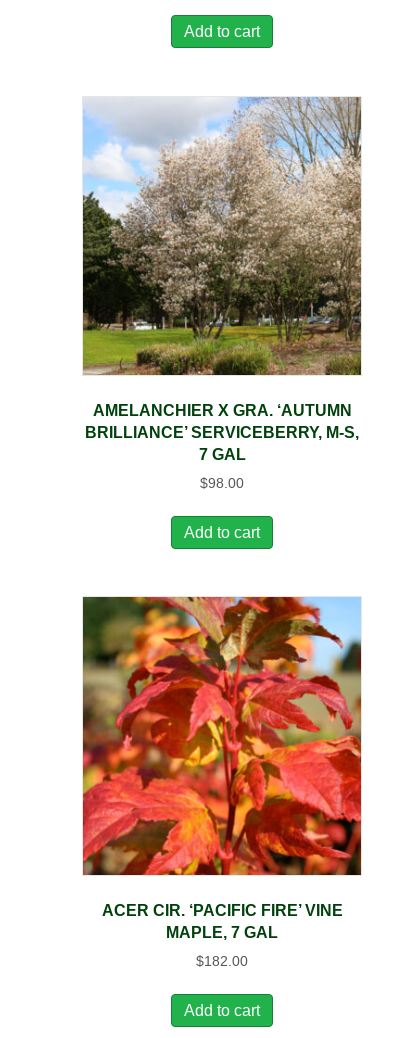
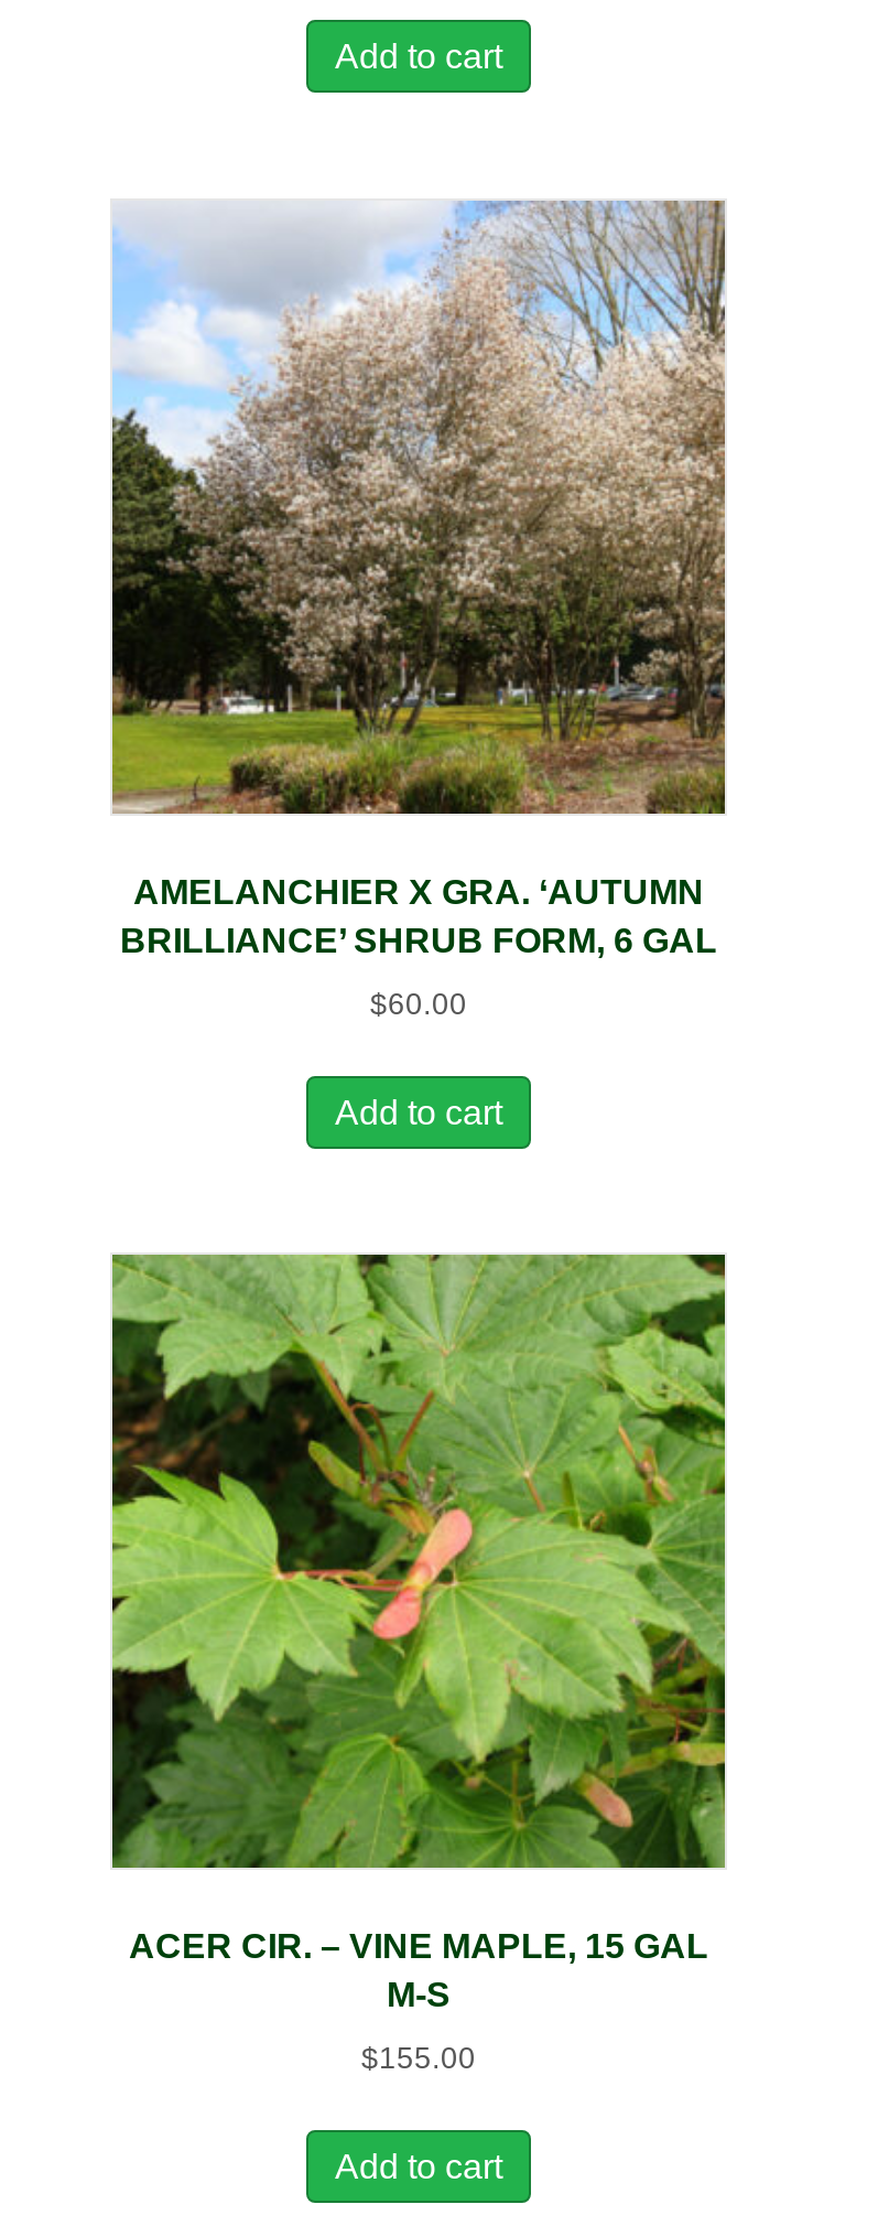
- BRILLIANCE’ SERVICEBERRY, M-S,
- 7 GAL
+ BRILLIANCE’ SHRUB FORM, 6 GAL

- $98.00
+ $60.00

- [image]
- ACER CIR. ‘PACIFIC FIRE’ VINE
- MAPLE, 7 GAL
+ [image]
+ ACER CIR. – VINE MAPLE, 15 GAL
+ M-S

- $182.00
+ $155.00
